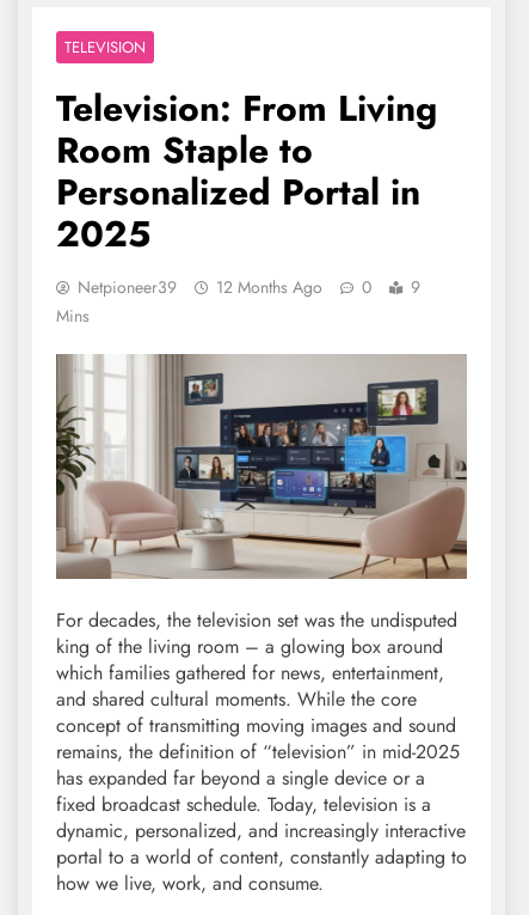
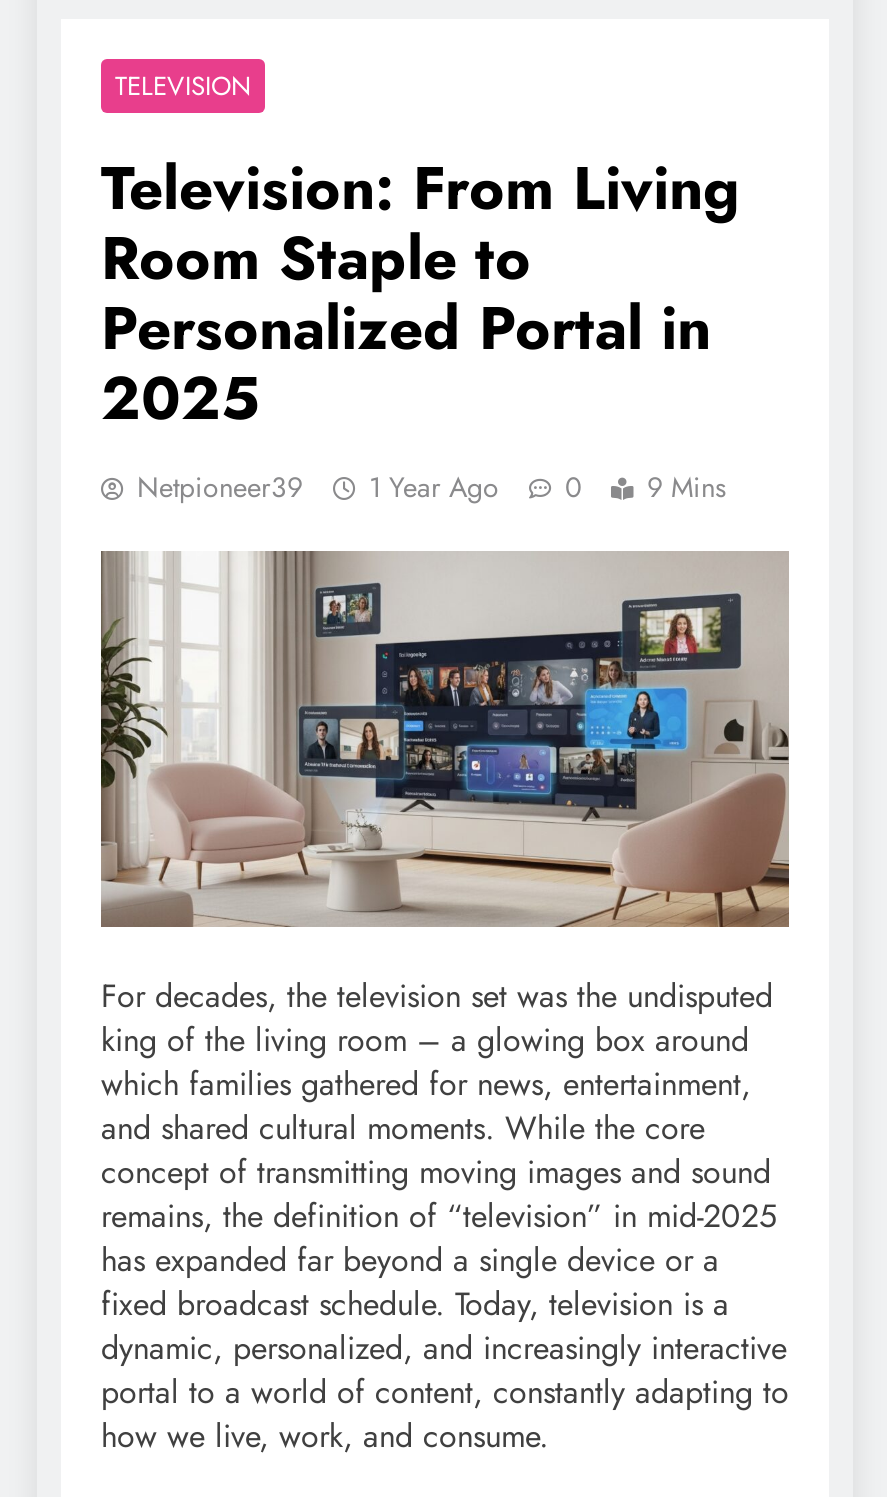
- 12 Months Ago
+ 1 Year Ago
